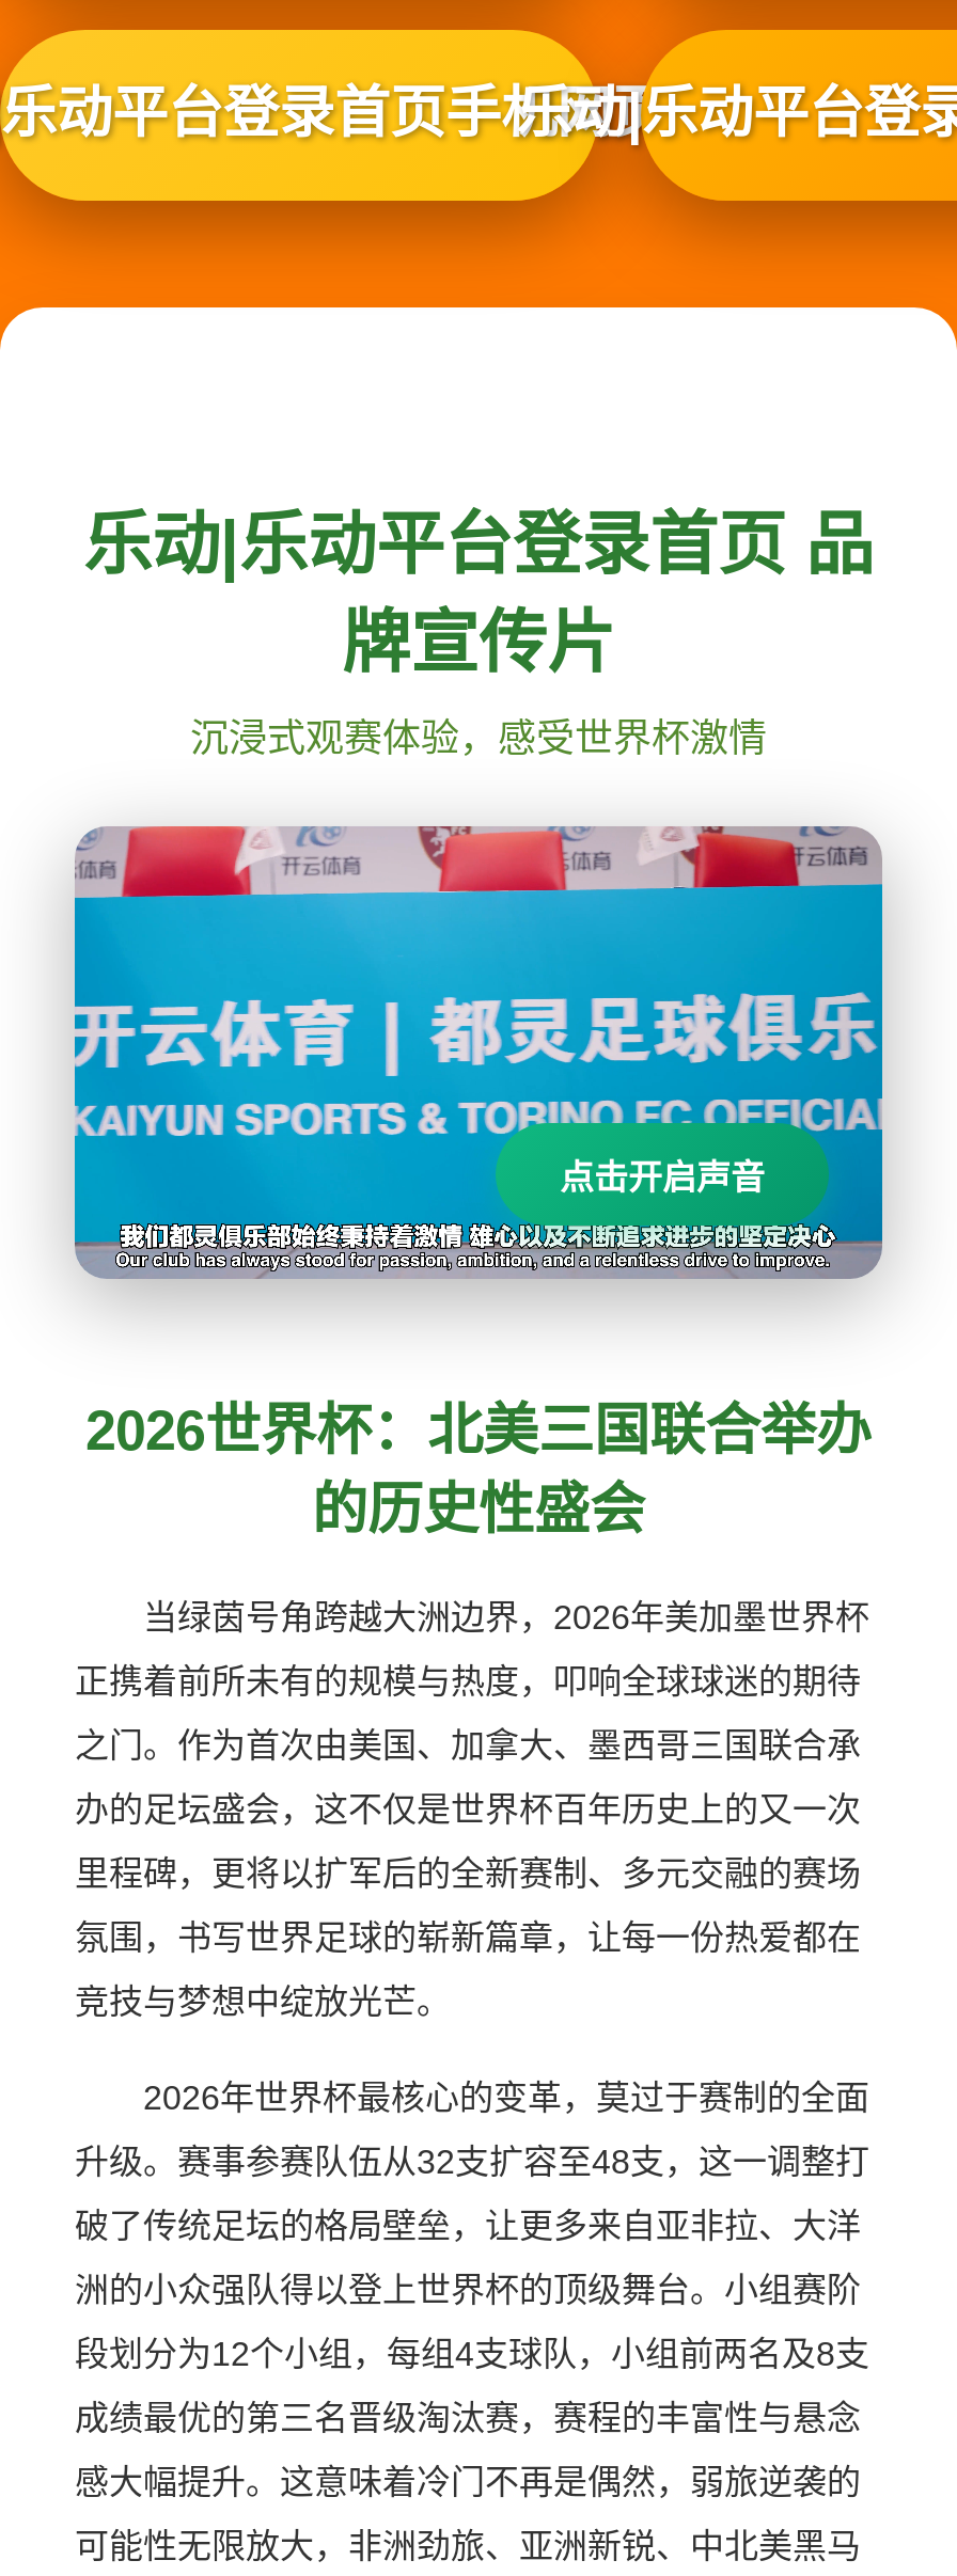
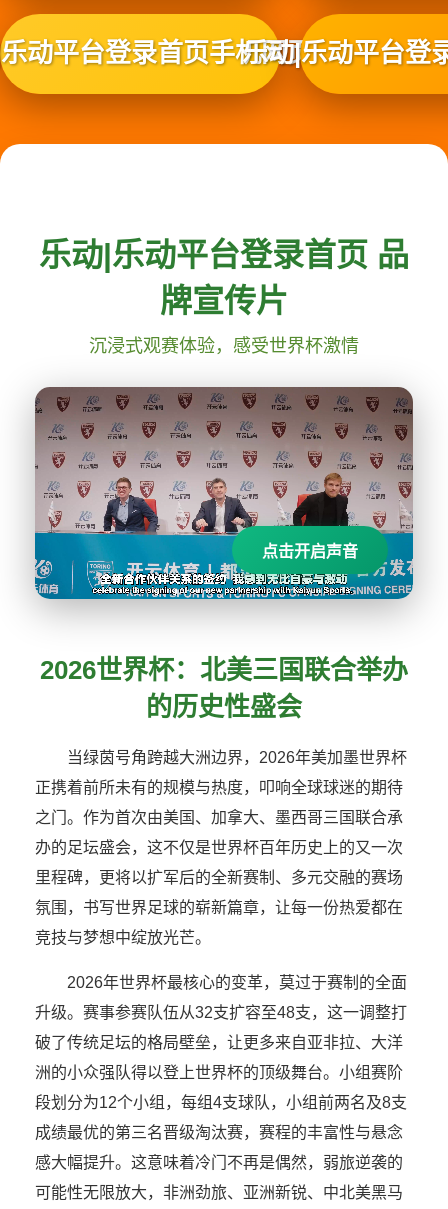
- [image]
+ [image]
